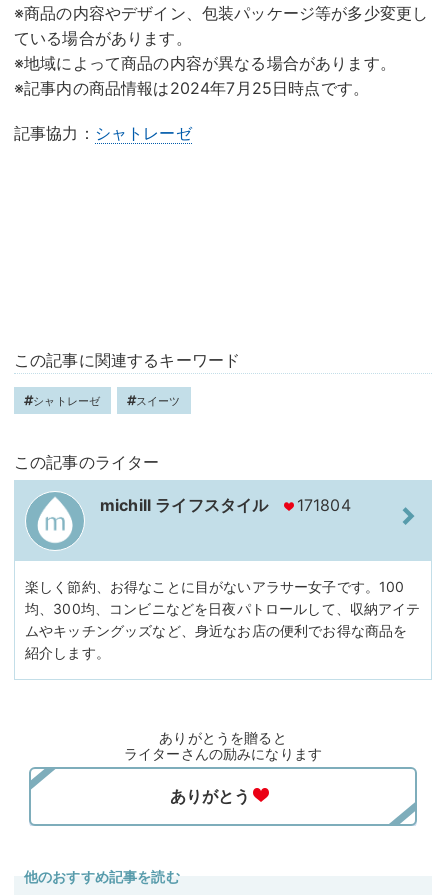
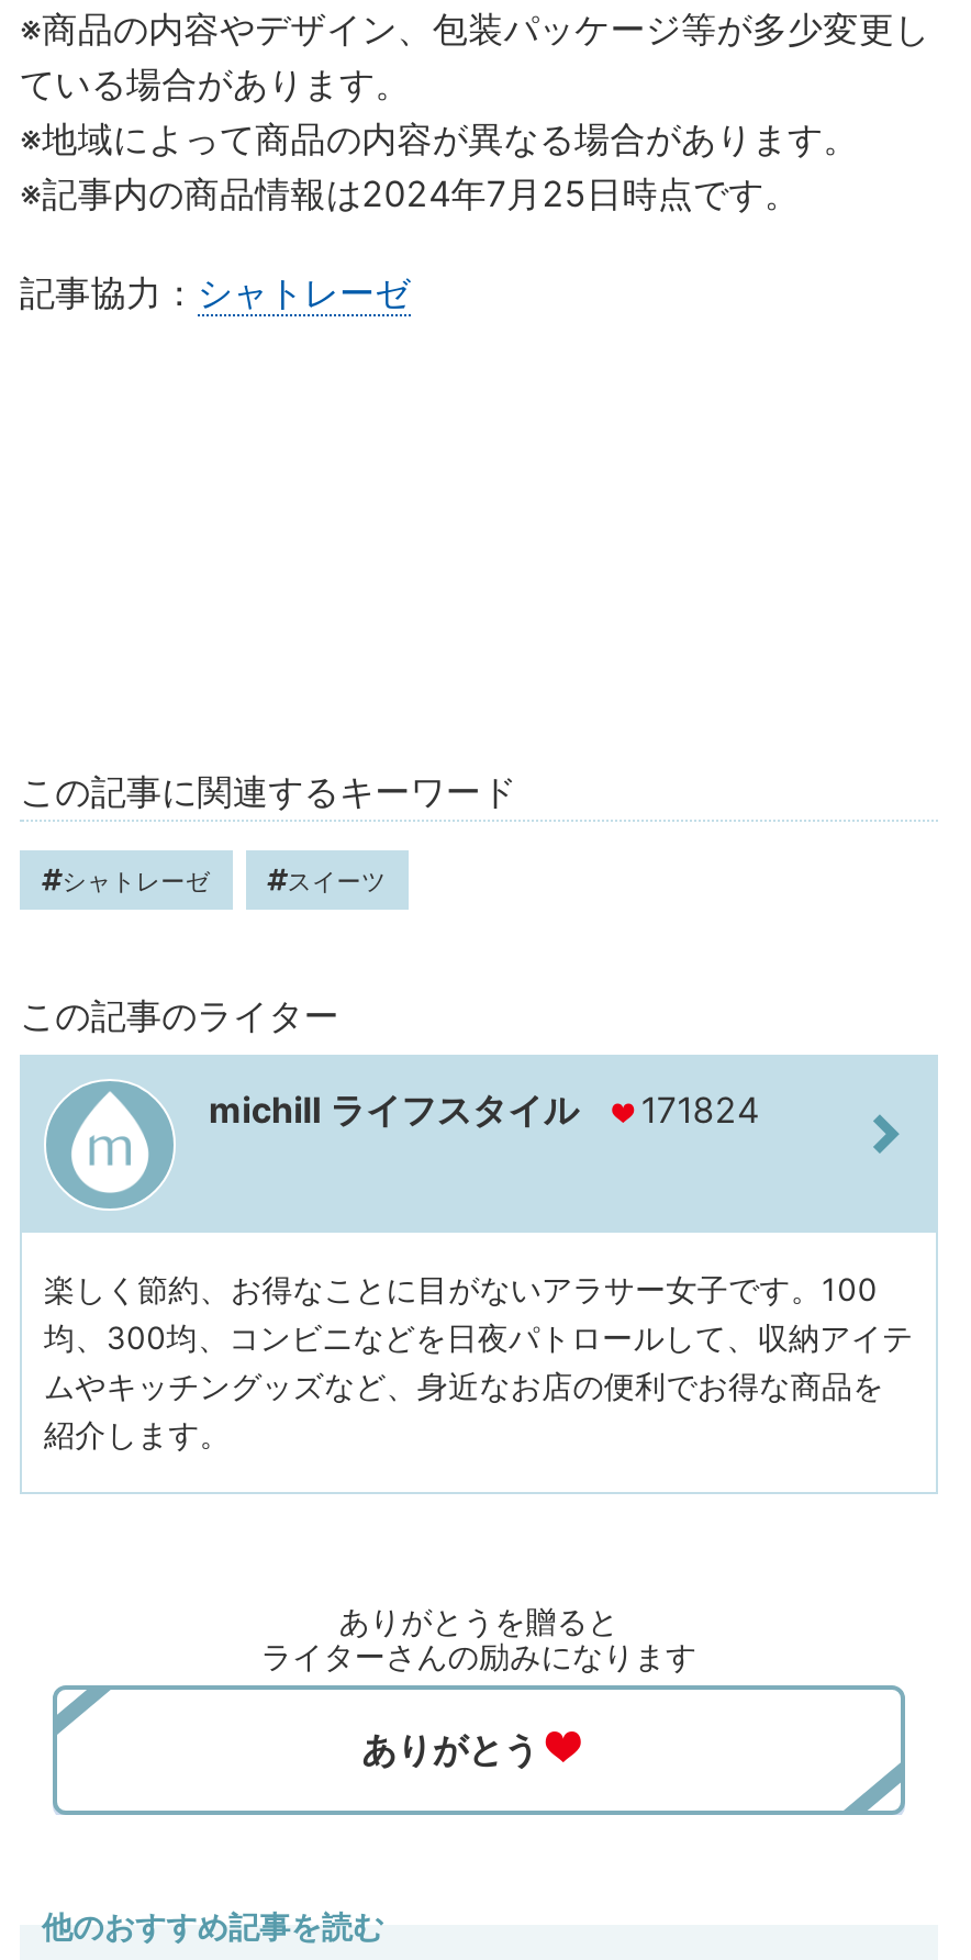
- michill ライフスタイル 171804
+ michill ライフスタイル 171824
